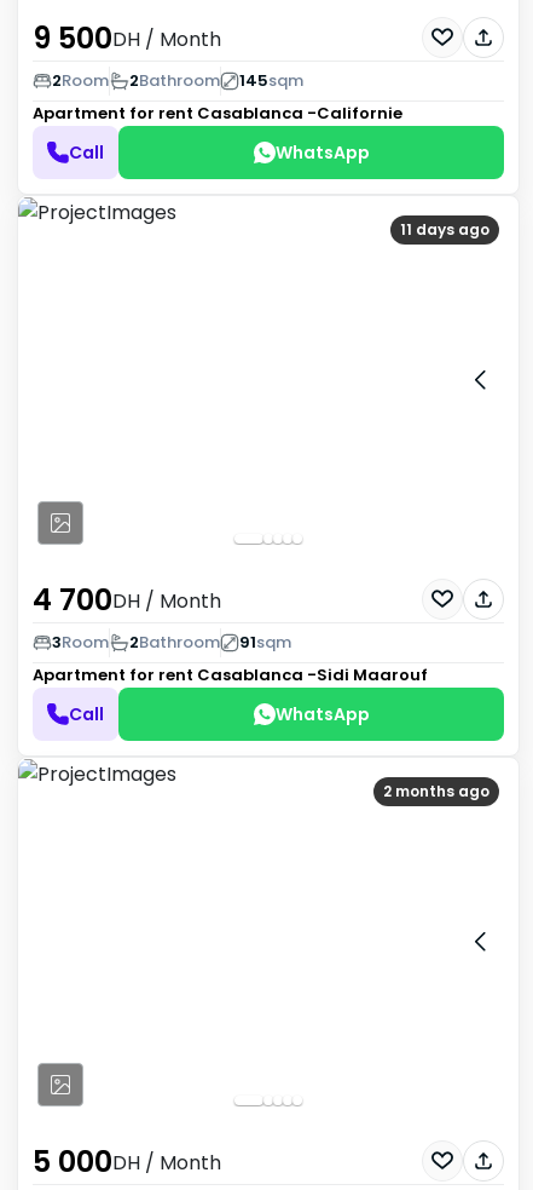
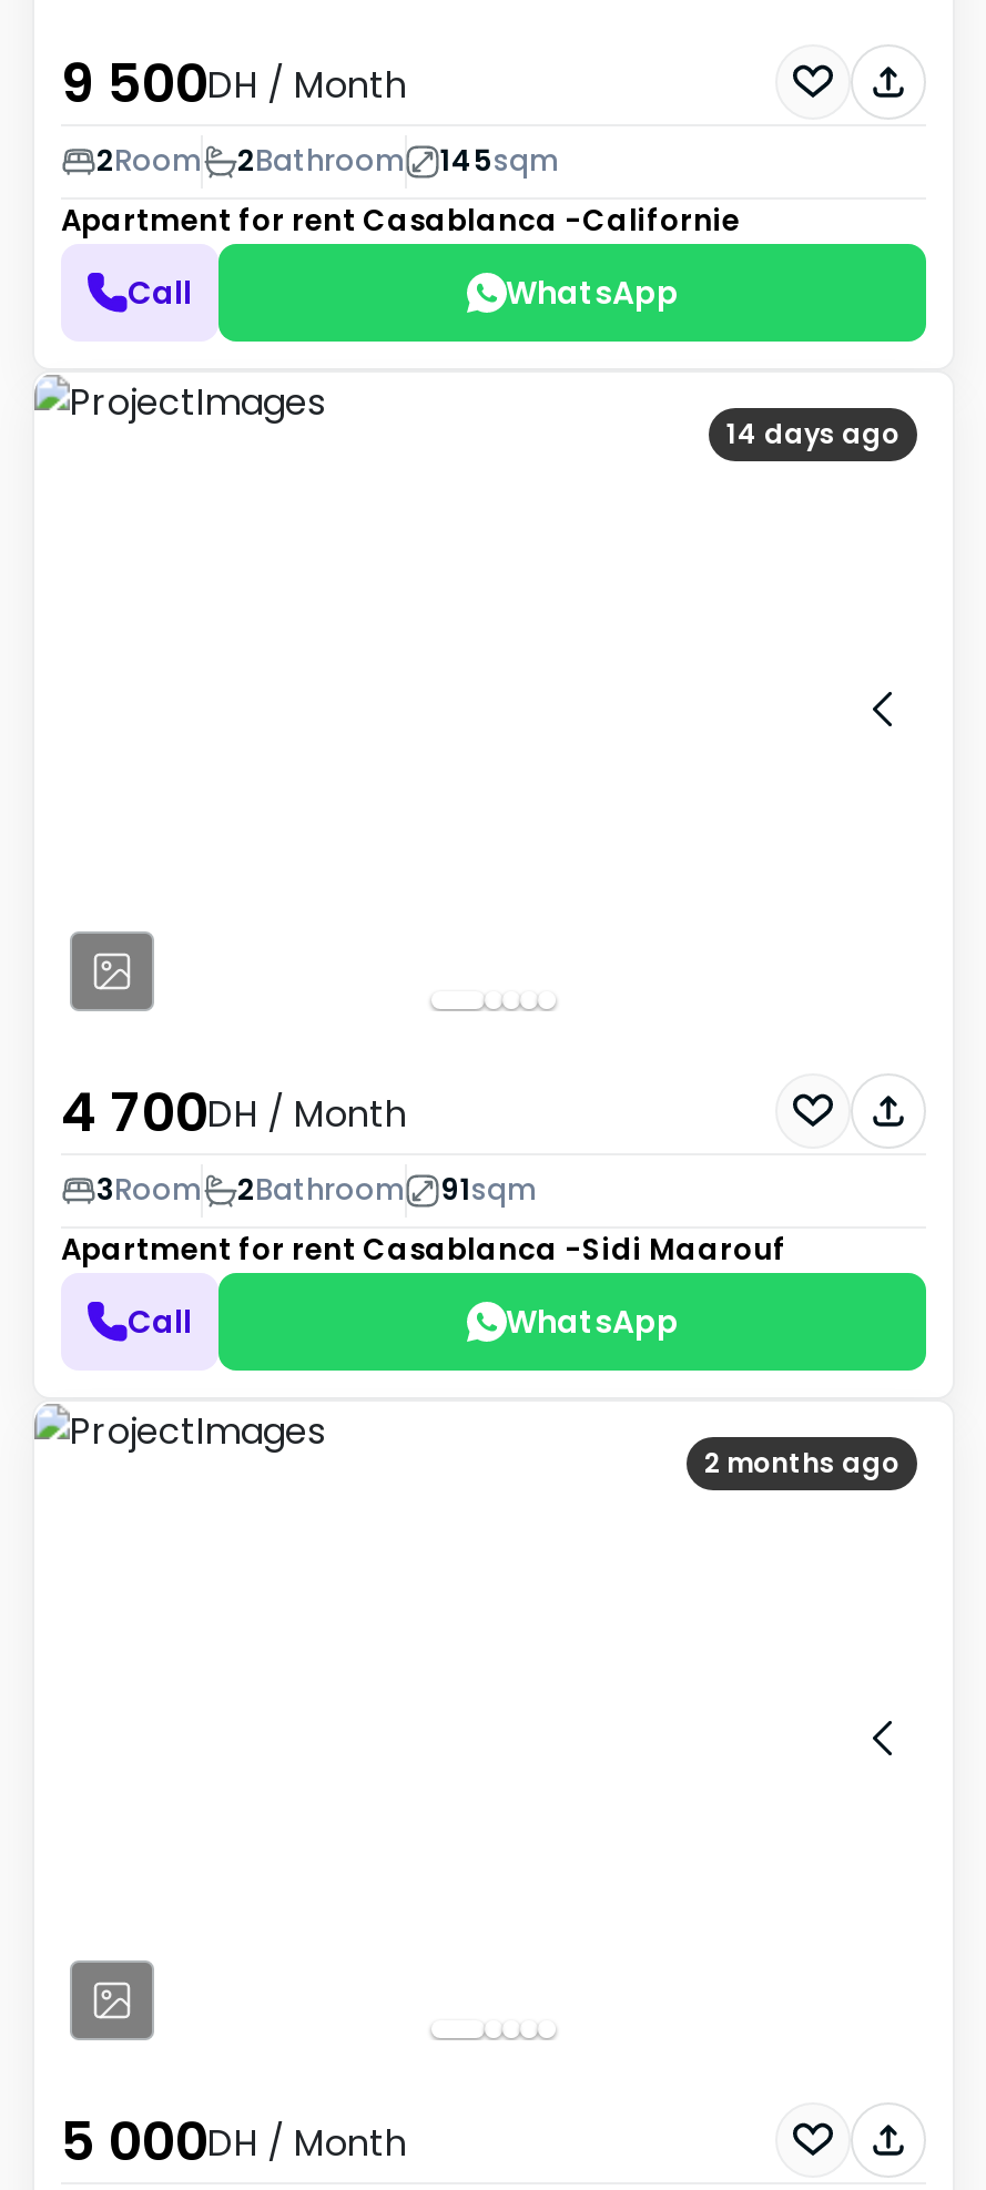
- 11 days ago
+ 14 days ago
